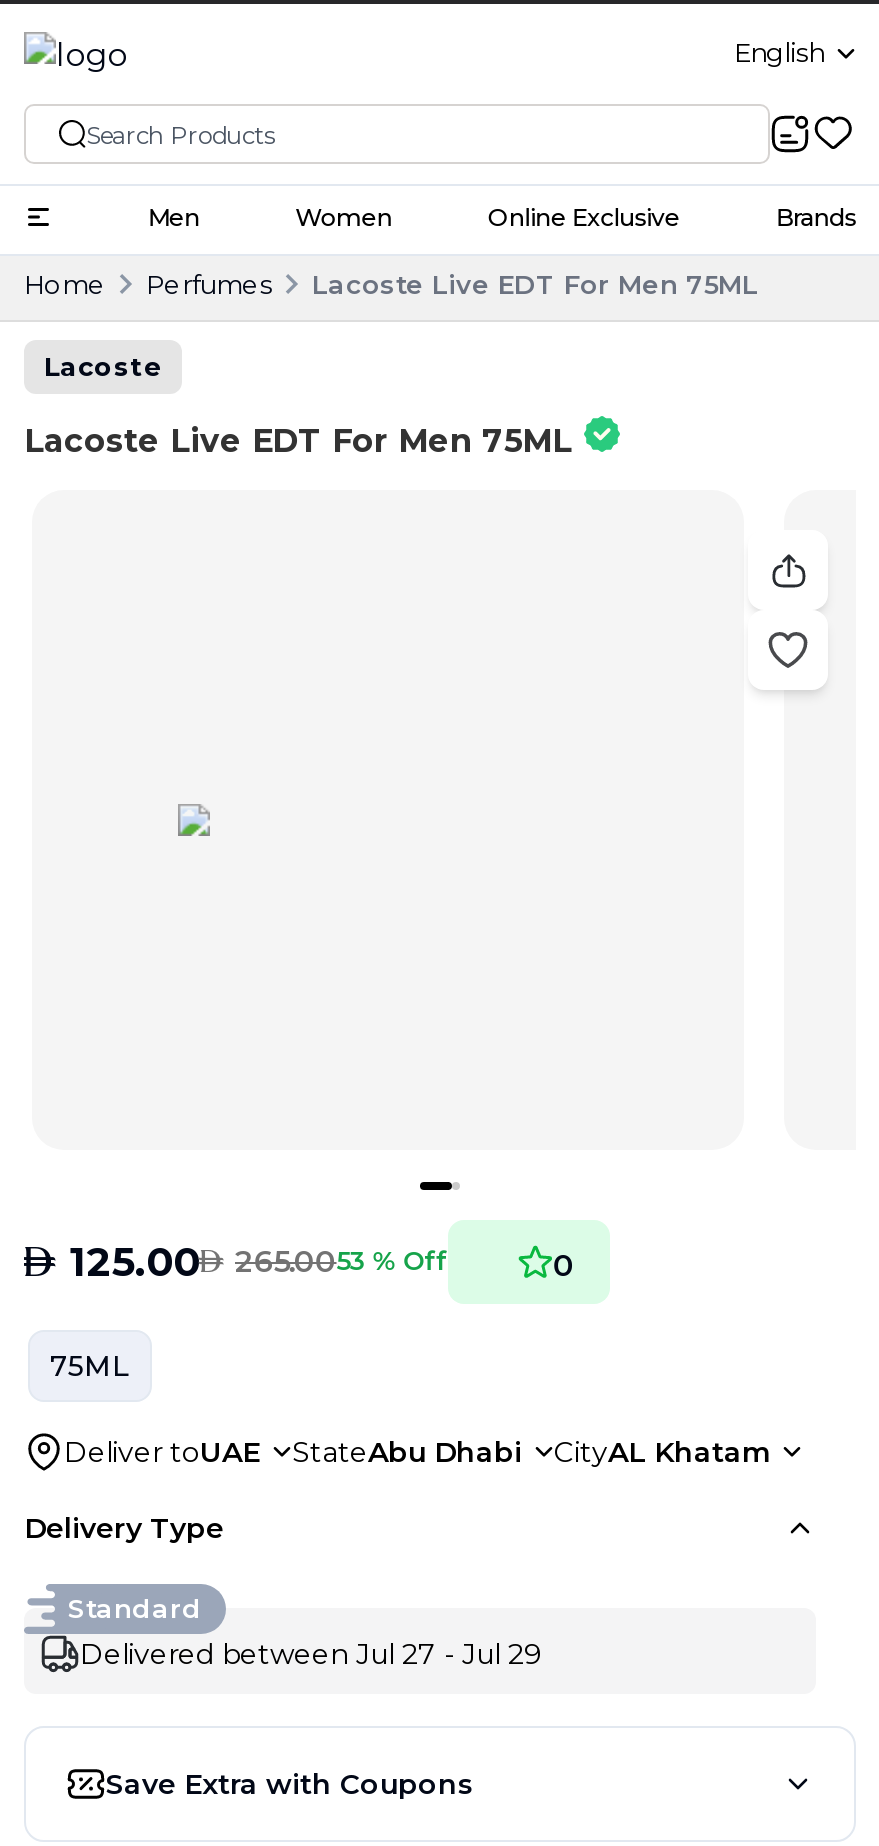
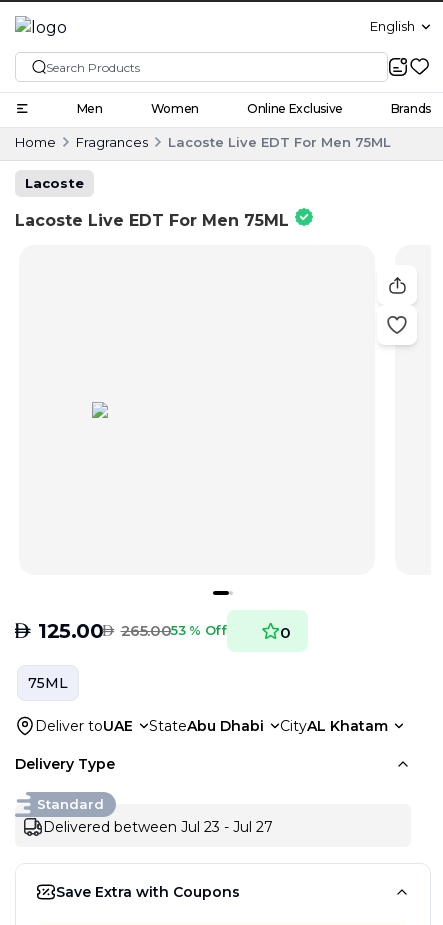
- Perfumes
+ Fragrances

- Delivered between Jul 27 - Jul 29
+ Delivered between Jul 23 - Jul 27
